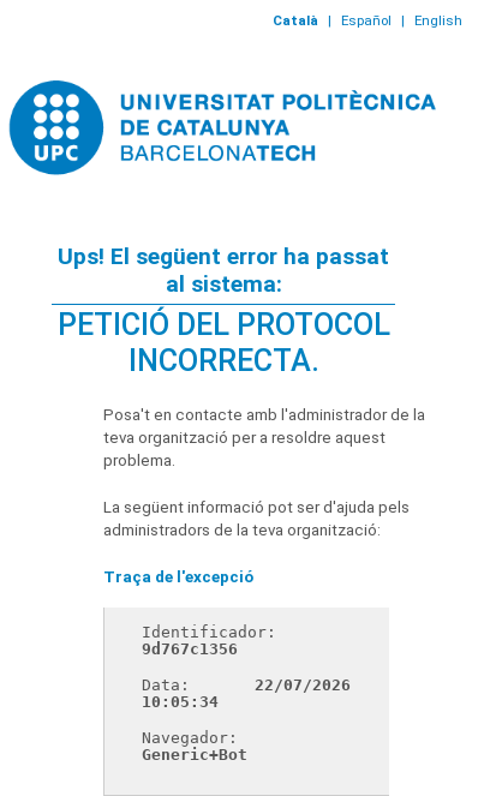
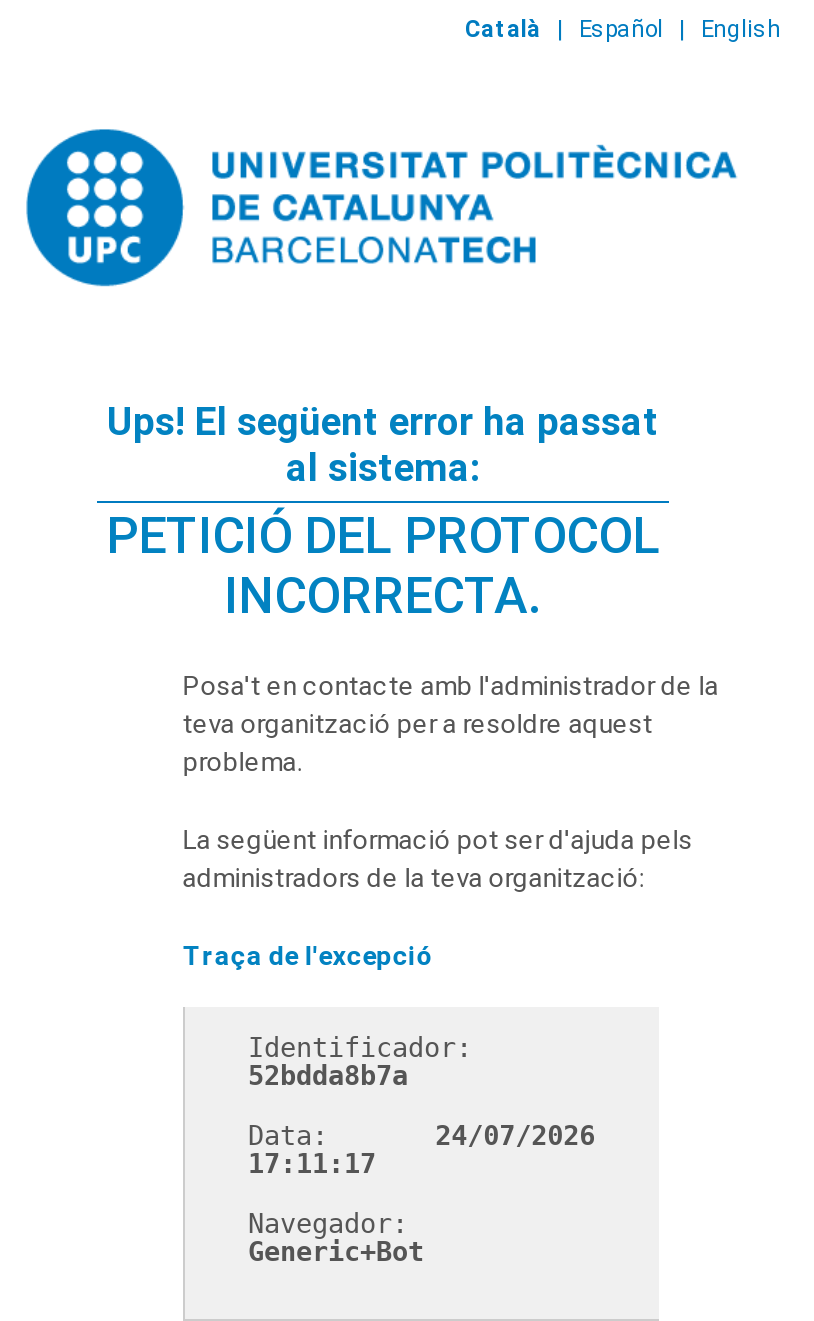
- 9d767c1356
+ 52bdda8b7a

- Data: 22/07/2026
+ Data: 24/07/2026

- 10:05:34
+ 17:11:17
